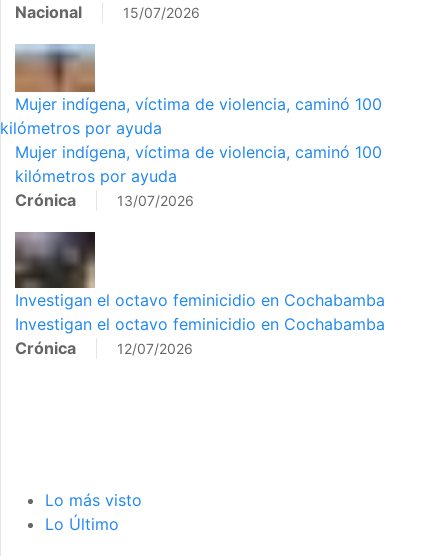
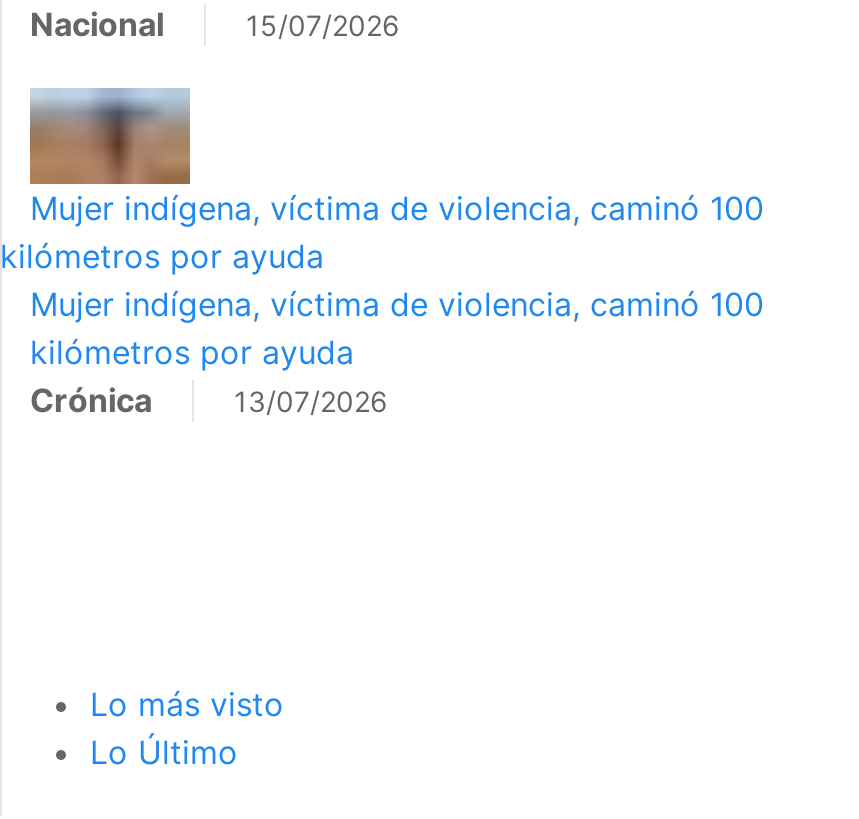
- [image]
- Investigan el octavo feminicidio en Cochabamba
- Investigan el octavo feminicidio en Cochabamba
- Crónica
- 12/07/2026
